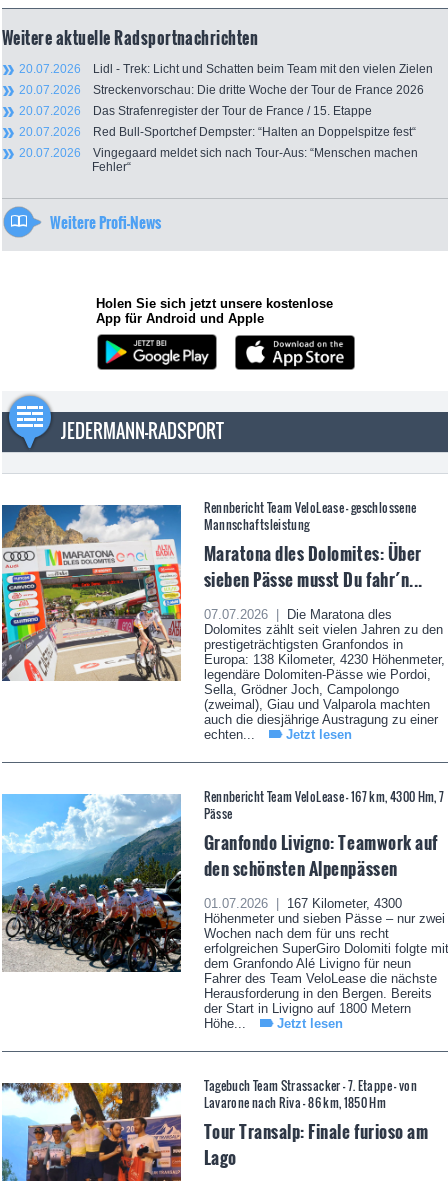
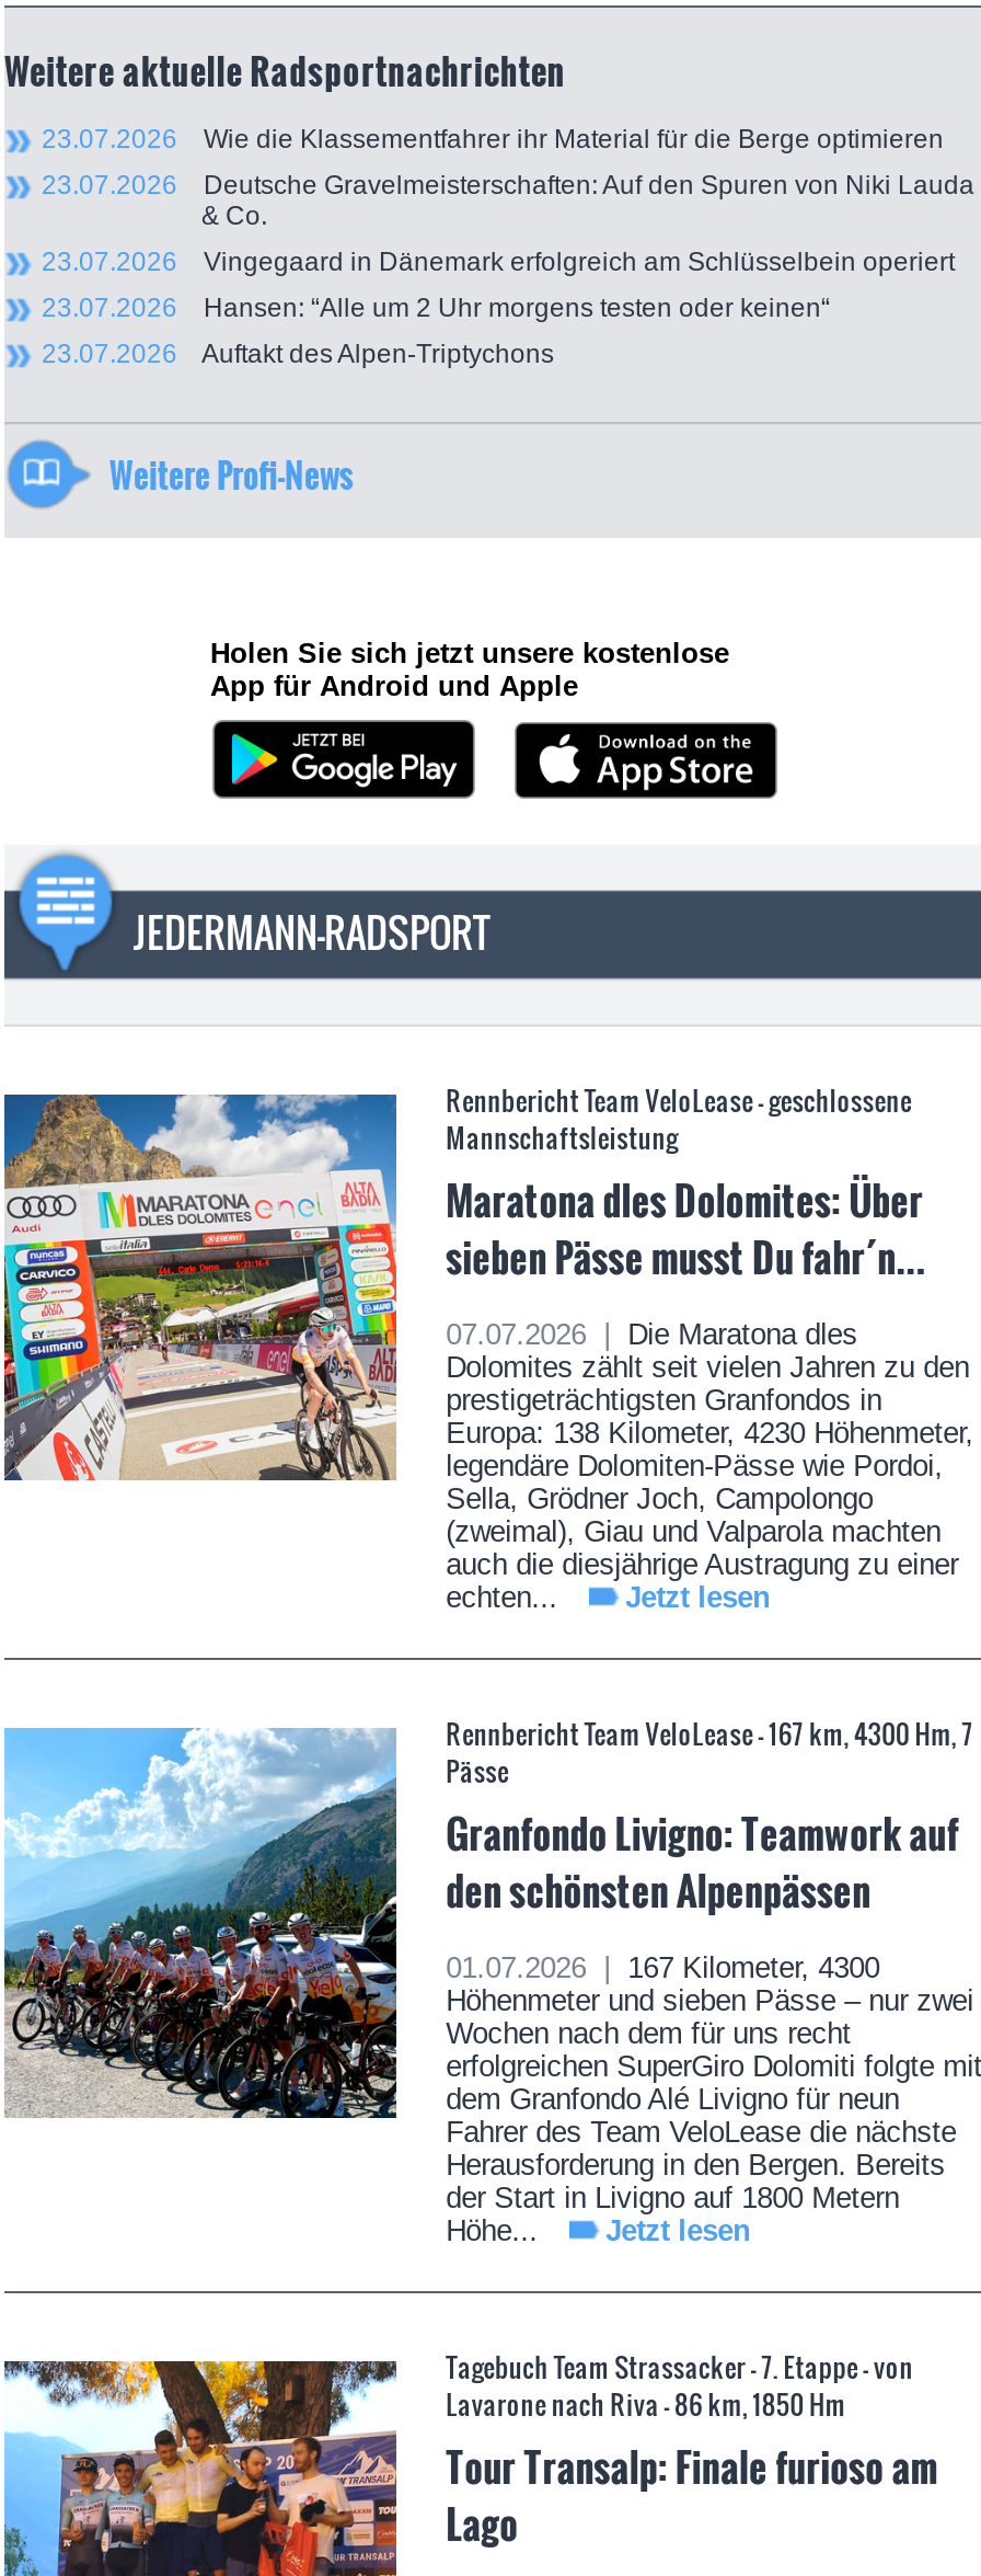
- 20.07.2026 Lidl - Trek: Licht und Schatten beim Team mit den vielen Zielen
+ 23.07.2026 Wie die Klassementfahrer ihr Material für die Berge optimieren

- 20.07.2026 Streckenvorschau: Die dritte Woche der Tour de France 2026
+ 23.07.2026 Deutsche Gravelmeisterschaften: Auf den Spuren von Niki Lauda
+ & Co.

- 20.07.2026 Das Strafenregister der Tour de France / 15. Etappe
+ 23.07.2026 Vingegaard in Dänemark erfolgreich am Schlüsselbein operiert

- 20.07.2026 Red Bull-Sportchef Dempster: “Halten an Doppelspitze fest“
+ 23.07.2026 Hansen: “Alle um 2 Uhr morgens testen oder keinen“

- 20.07.2026 Vingegaard meldet sich nach Tour-Aus: “Menschen machen
- Fehler“
+ 23.07.2026 Auftakt des Alpen-Triptychons
